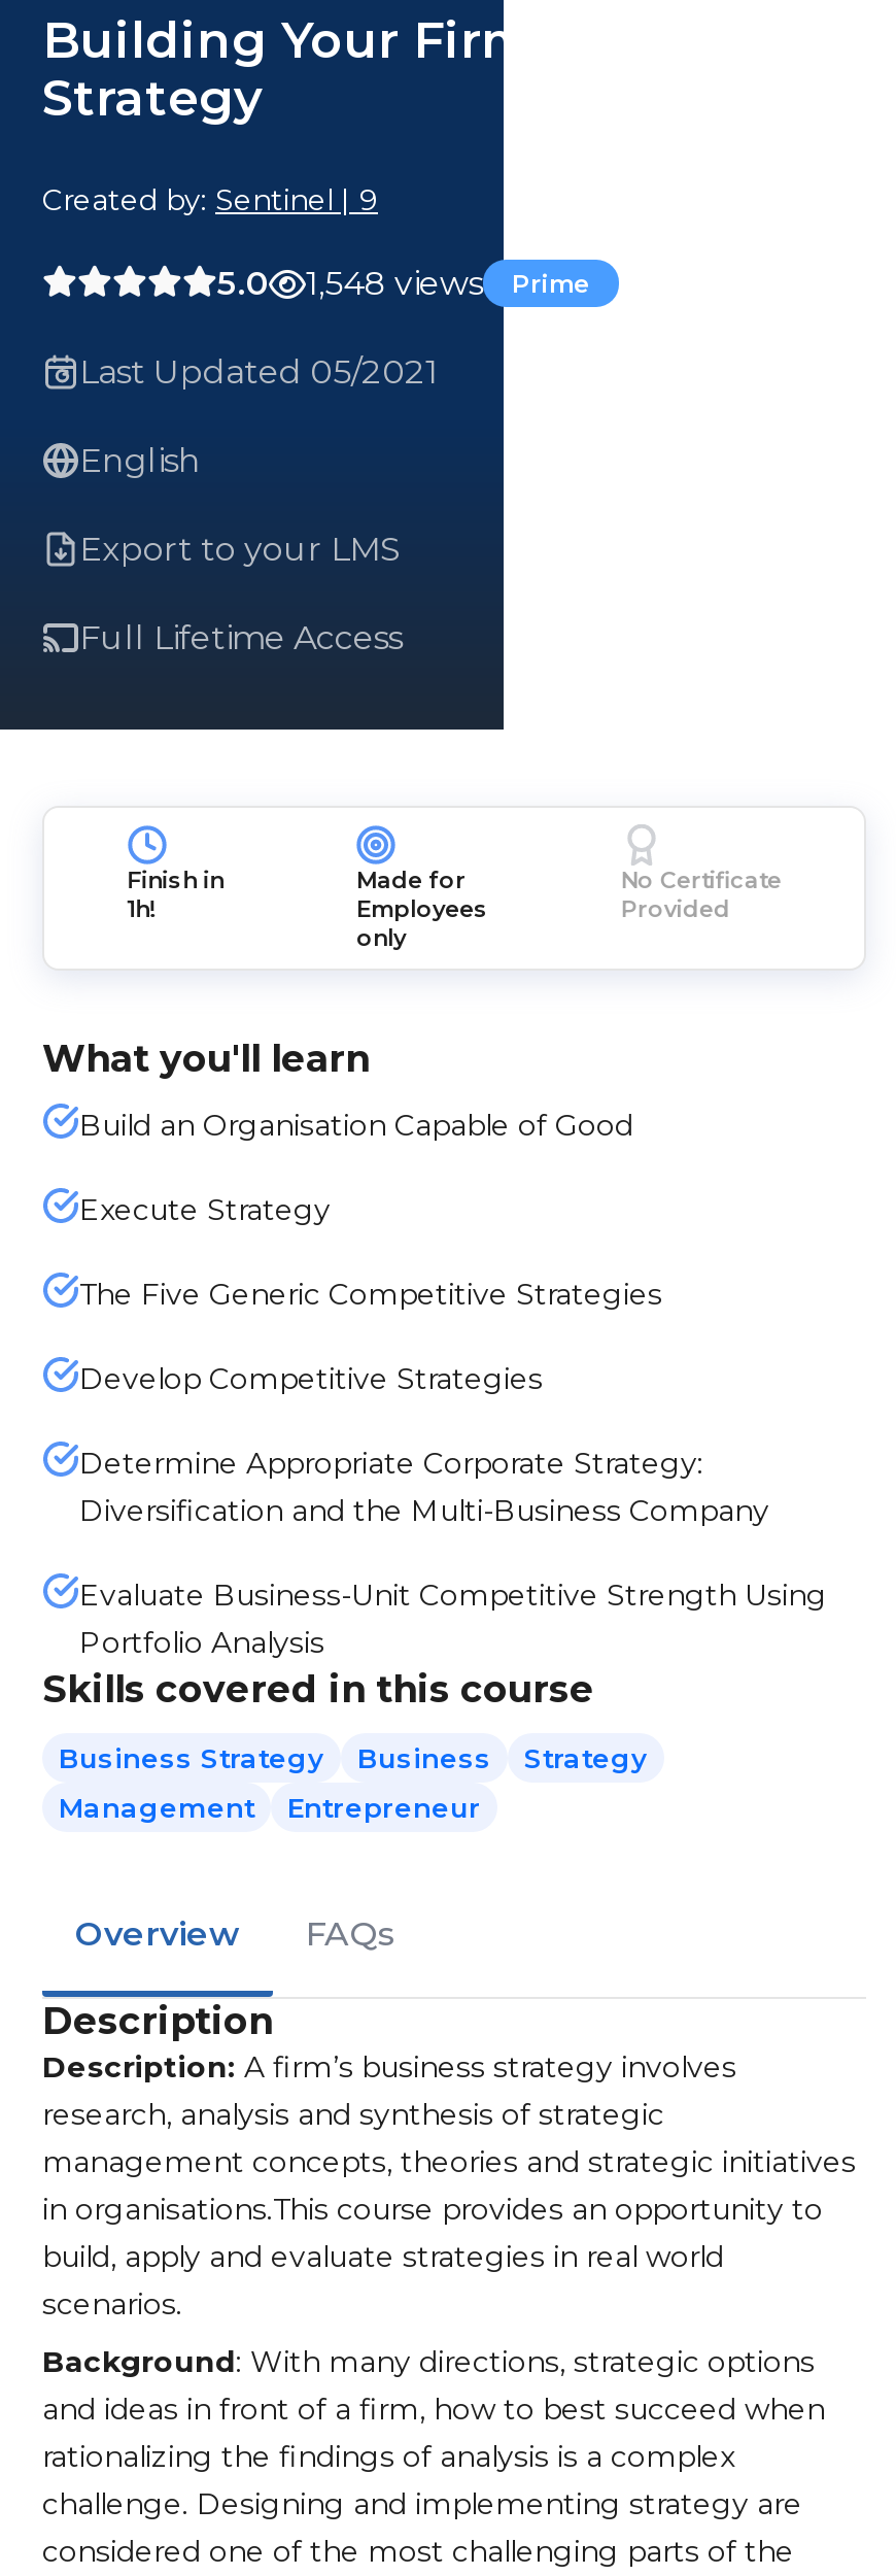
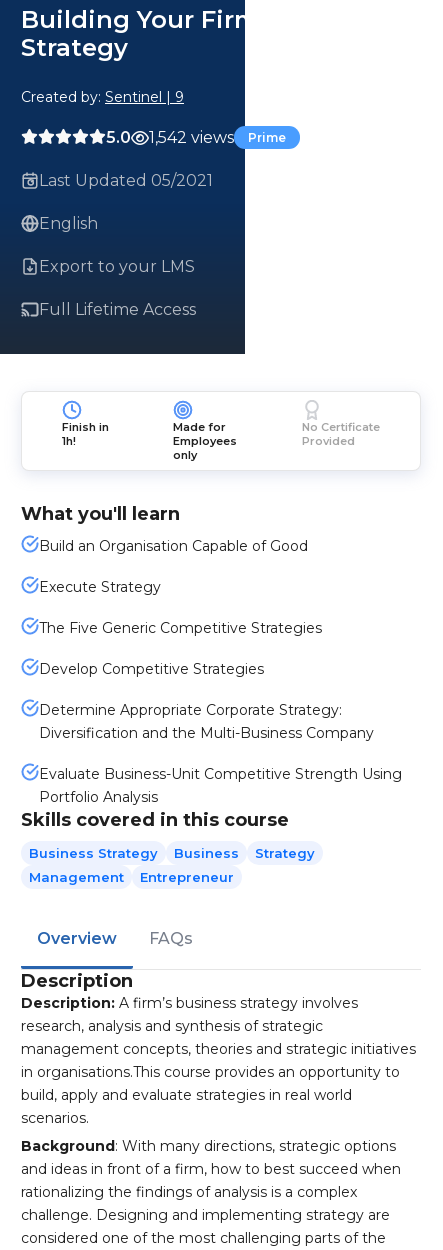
- 5.0 1,548 views Prime
+ 5.0 1,542 views Prime
